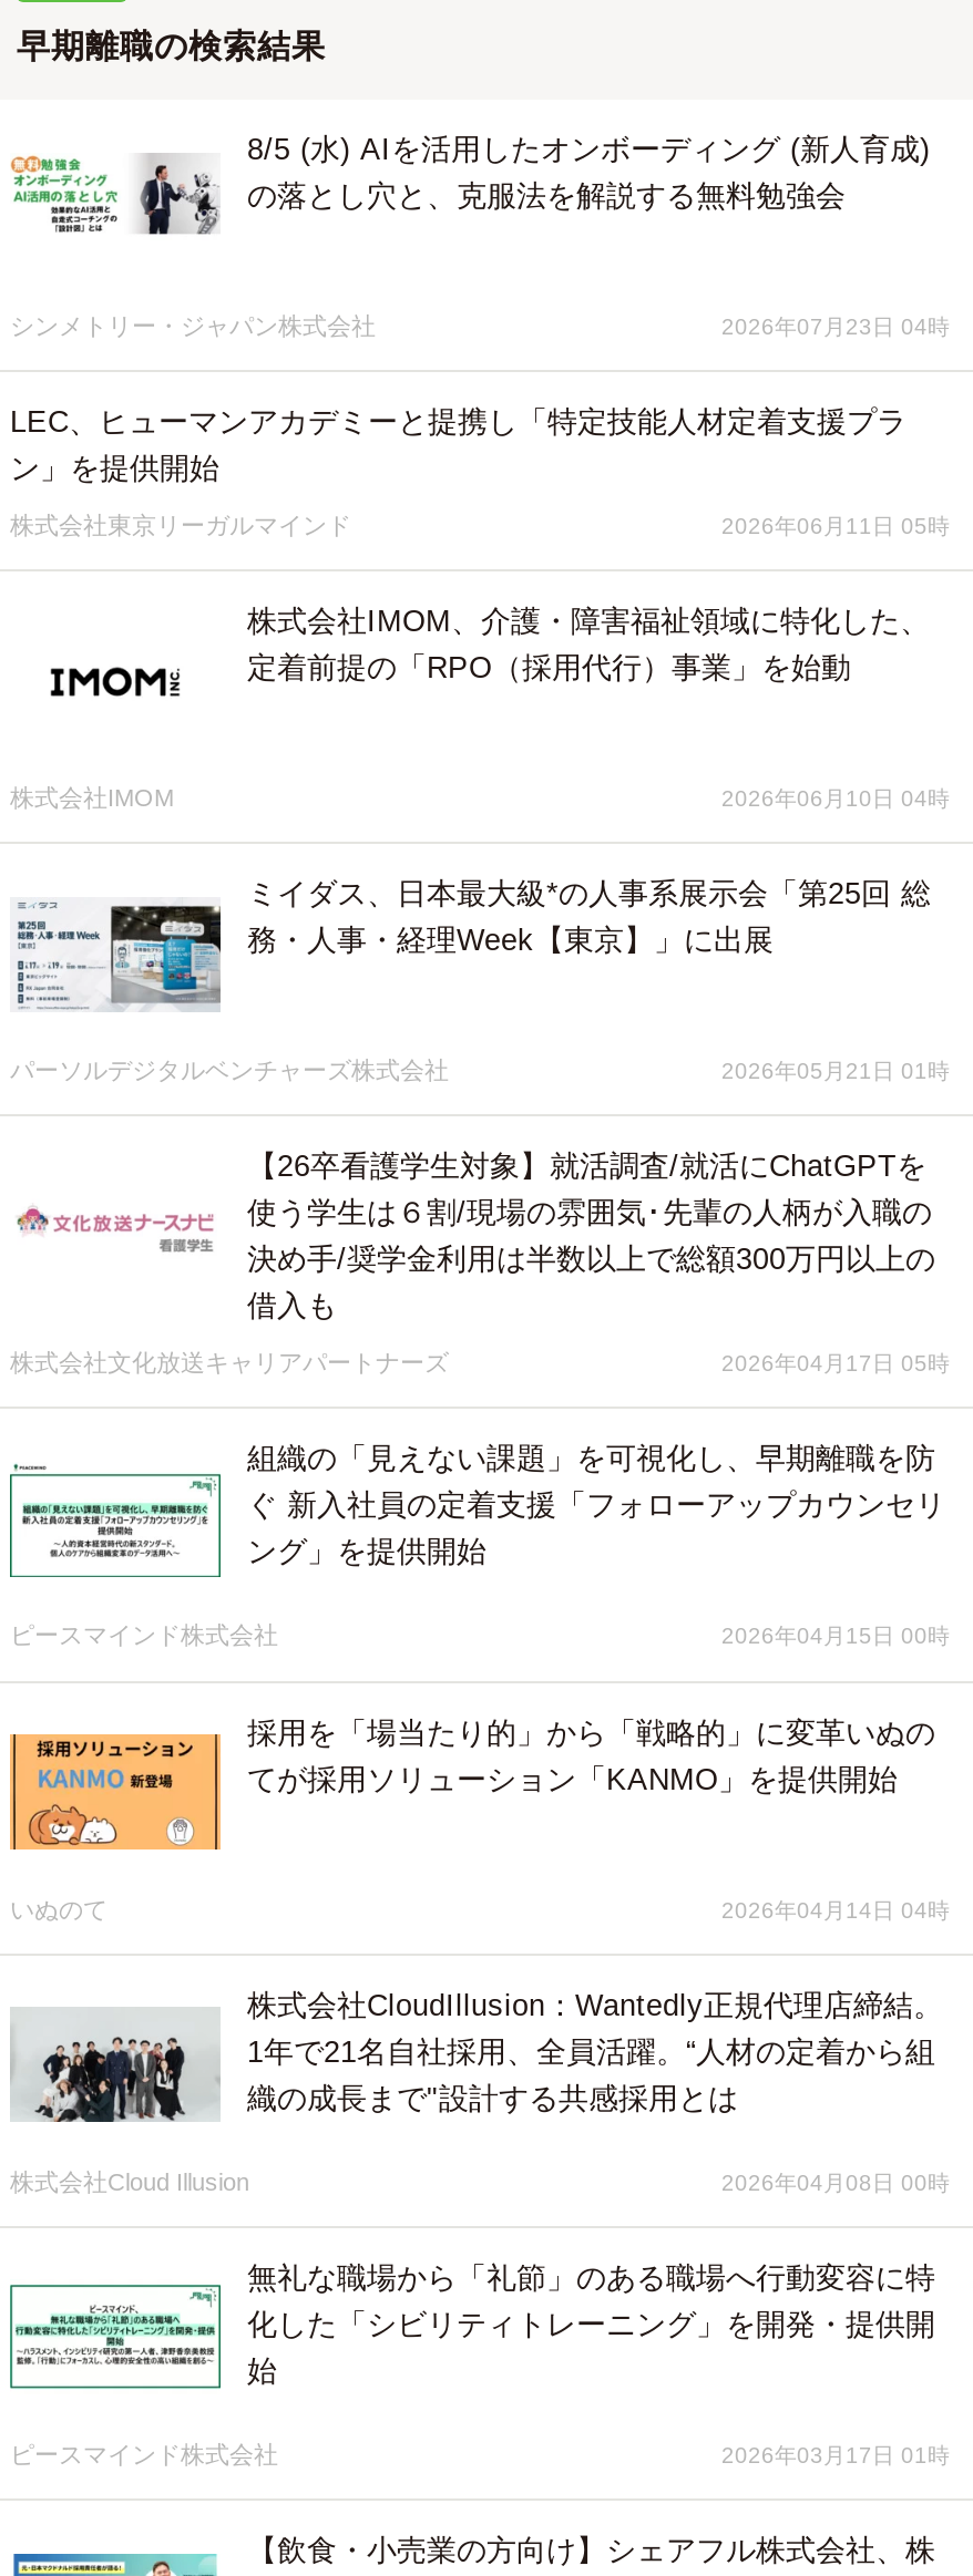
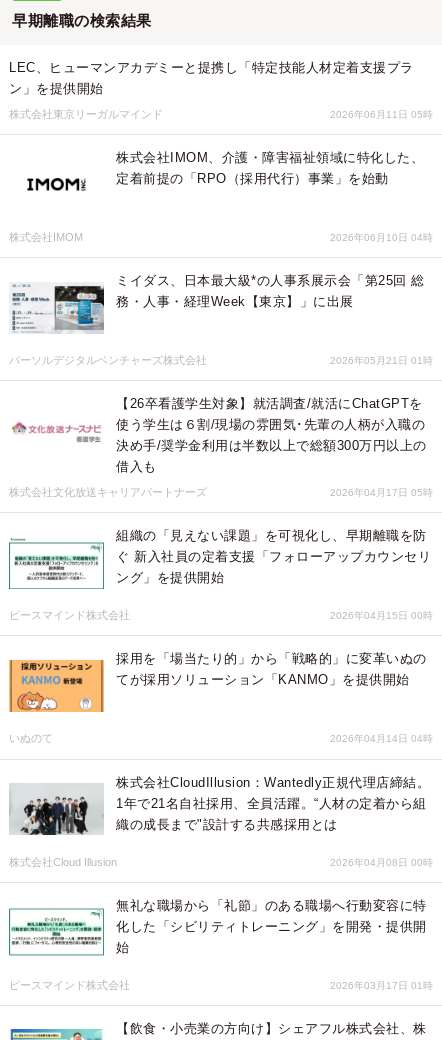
- [image]
- 8/5 (水) AIを活用したオンボーディング (新人育成)
- の落とし穴と、克服法を解説する無料勉強会

- [image]
- シンメトリー・ジャパン株式会社
- 2026年07月23日 04時
